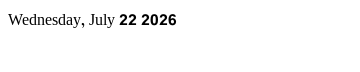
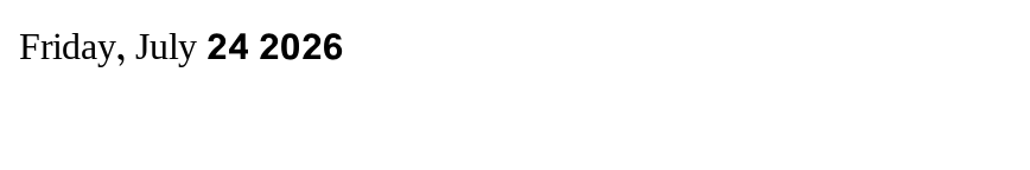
- Wednesday, July 22 2026
+ Friday, July 24 2026
